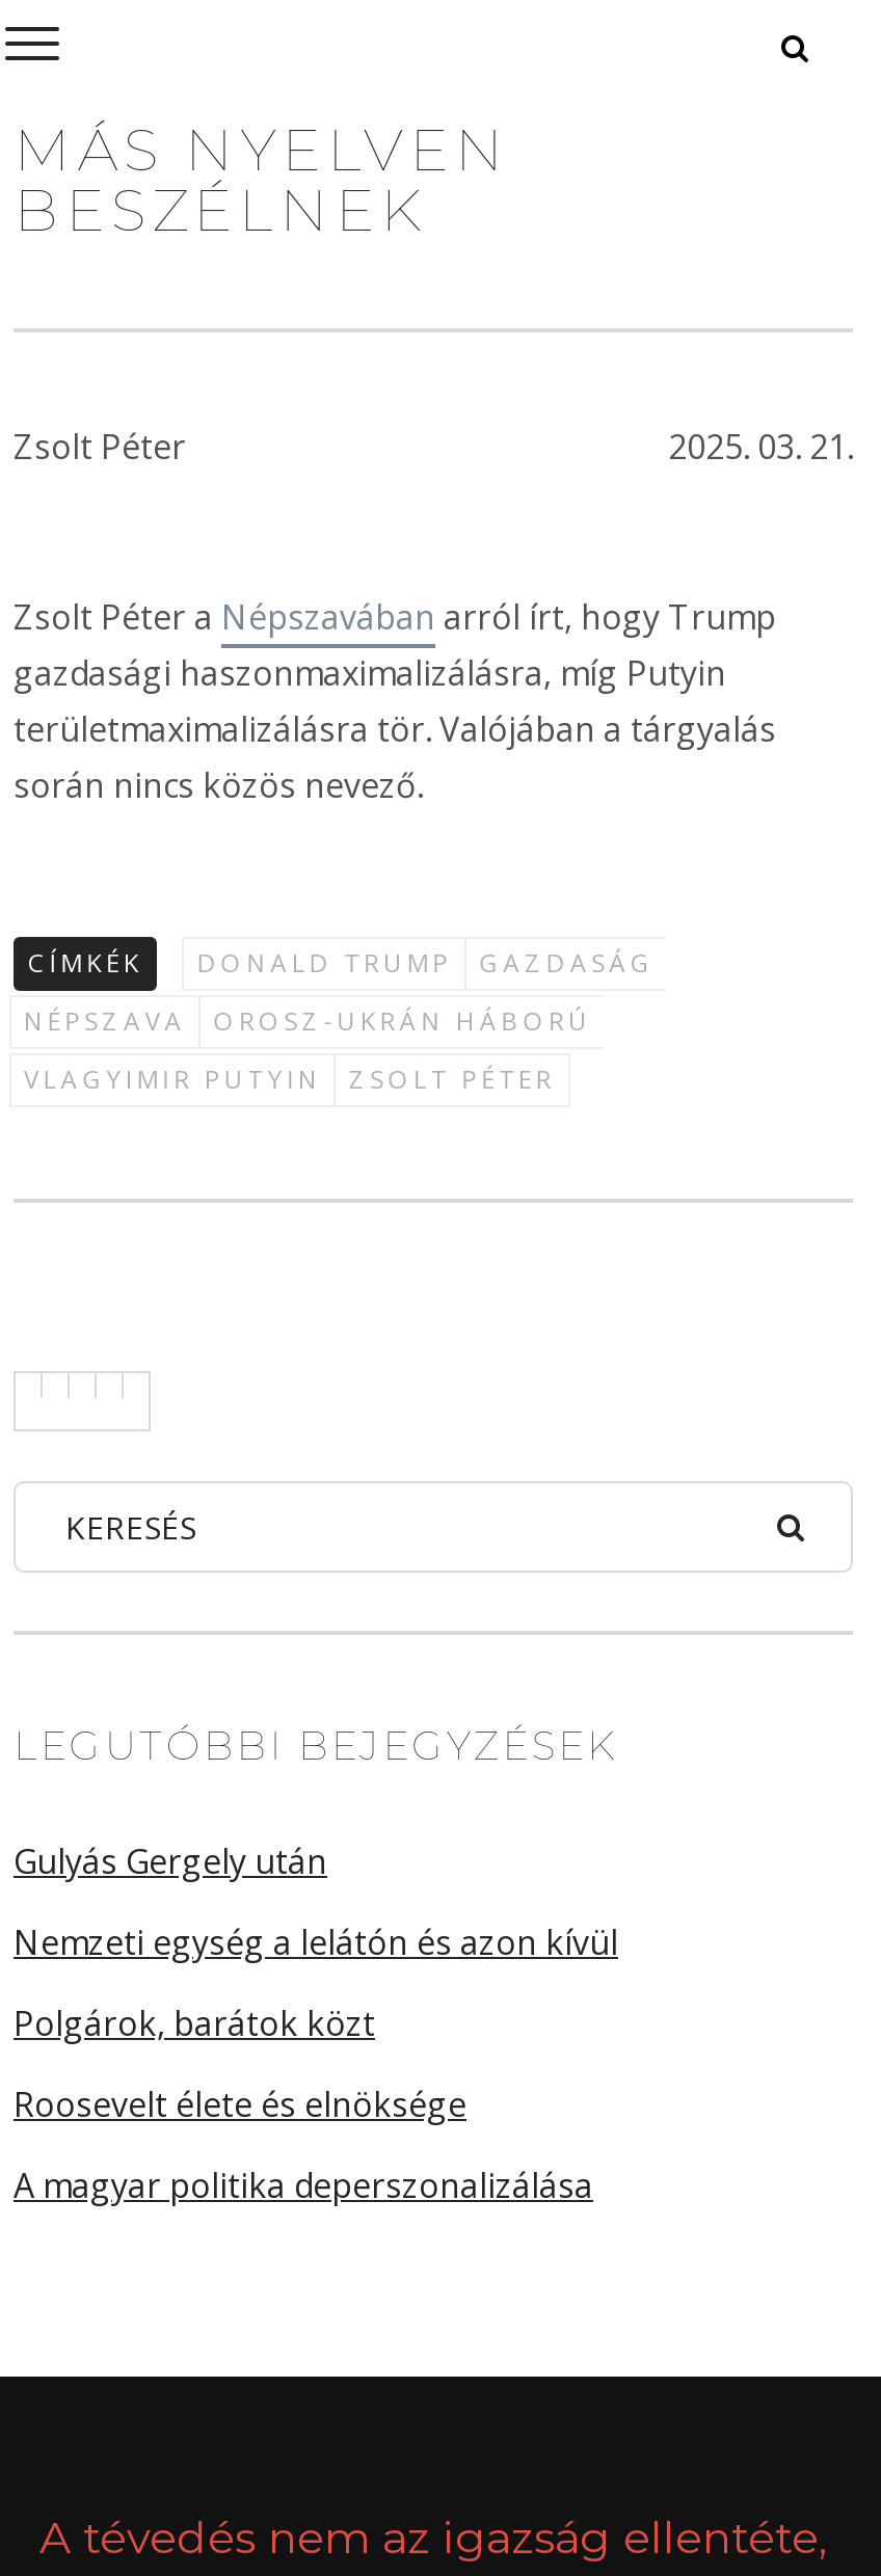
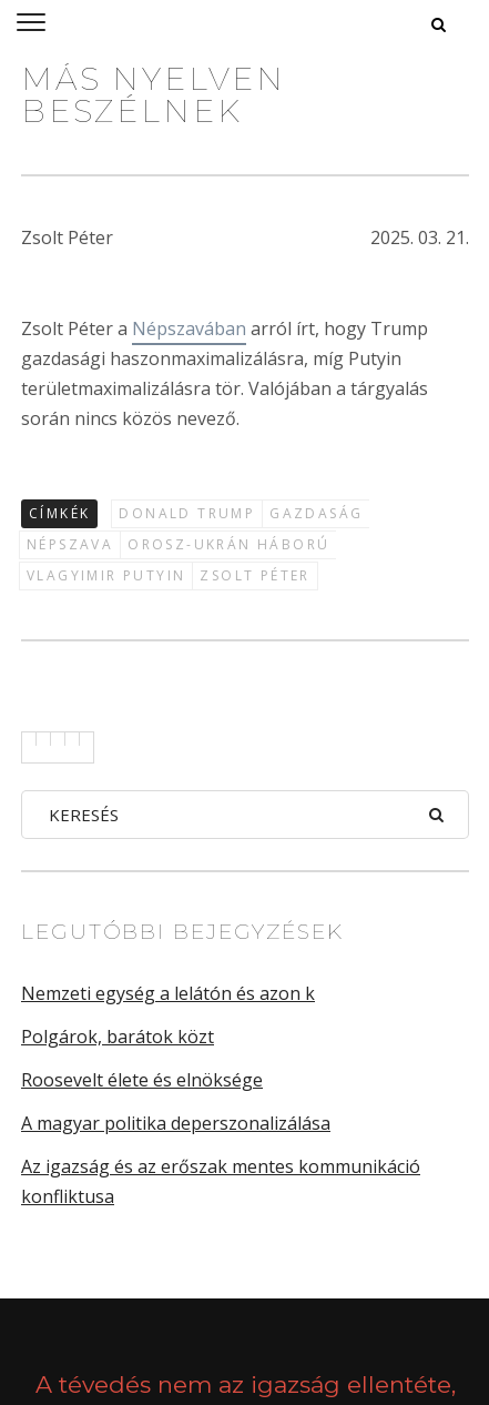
- Gulyás Gergely után
- Nemzeti egység a lelátón és azon kívül
+ Nemzeti egység a lelátón és azon k

moved up: Polgárok, barátok közt | Roosevelt élete és elnöksége | A magyar politika deperszonalizálása

+ Az igazság és az erőszak mentes kommunikáció
+ konfliktusa
